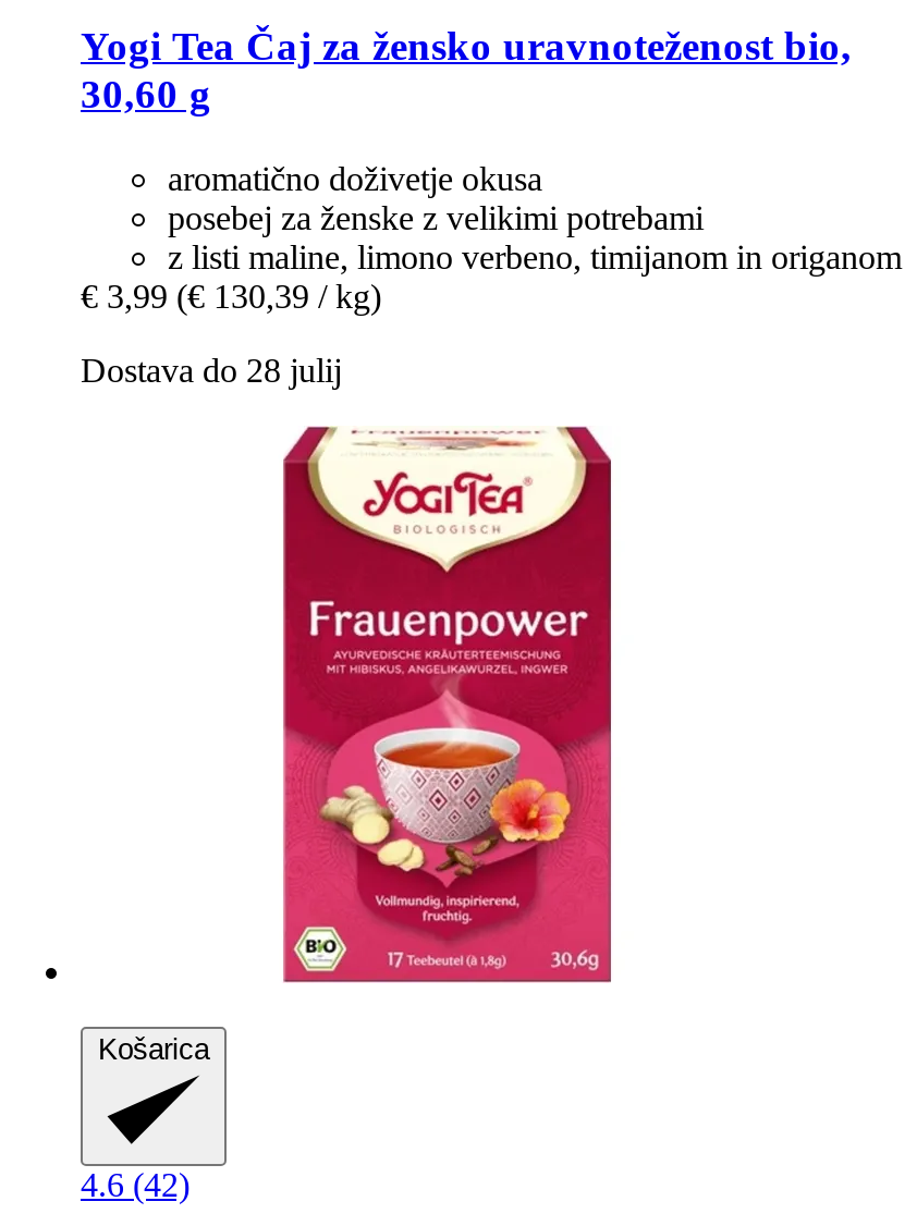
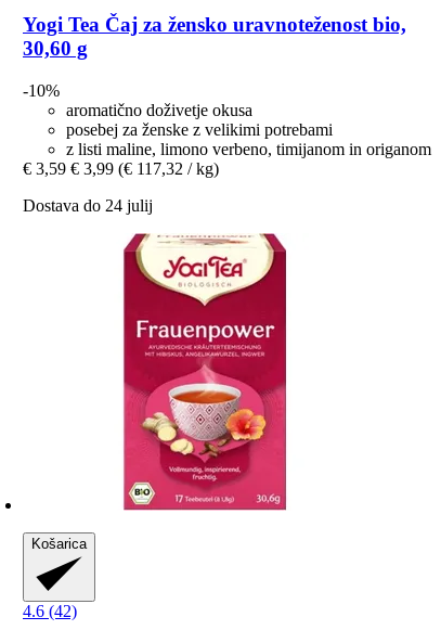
+ -10%

- € 3,99 (€ 130,39 / kg)
+ € 3,59 € 3,99 (€ 117,32 / kg)

- Dostava do 28 julij
+ Dostava do 24 julij
